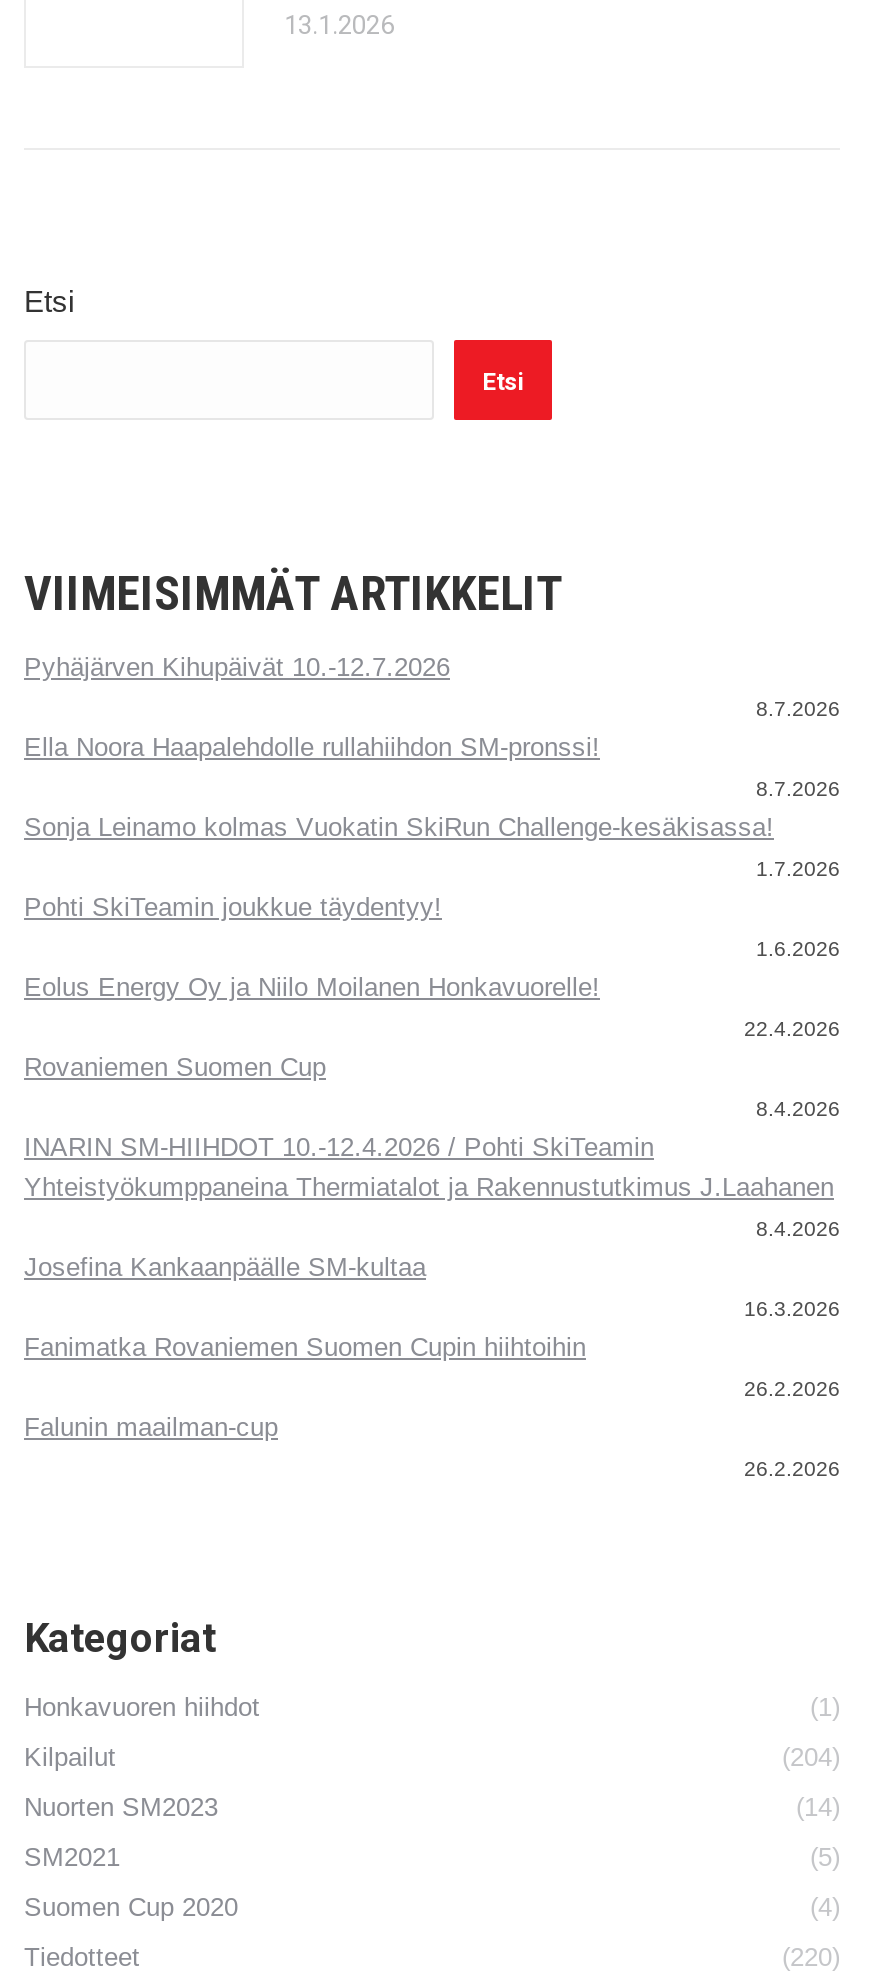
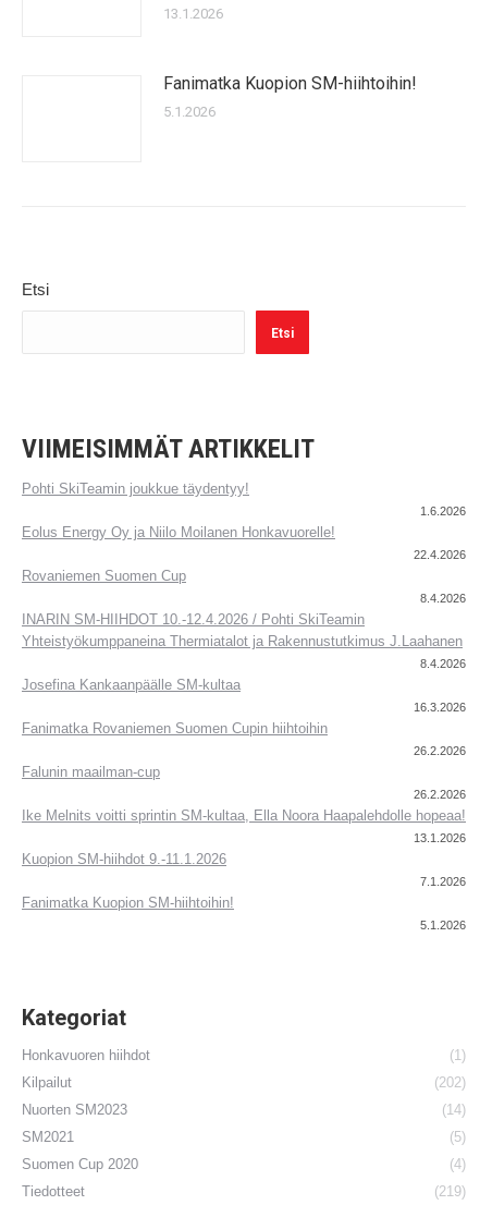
+ Fanimatka Kuopion SM-hiihtoihin!
+ 5.1.2026

- Pyhäjärven Kihupäivät 10.-12.7.2026
- 8.7.2026
- Ella Noora Haapalehdolle rullahiihdon SM-pronssi!
- 8.7.2026
- Sonja Leinamo kolmas Vuokatin SkiRun Challenge-kesäkisassa!
- 1.7.2026

+ Ike Melnits voitti sprintin SM-kultaa, Ella Noora Haapalehdolle hopeaa!
+ 13.1.2026
+ Kuopion SM-hiihdot 9.-11.1.2026
+ 7.1.2026
+ Fanimatka Kuopion SM-hiihtoihin!
+ 5.1.2026

- (204)
+ (202)

- (220)
+ (219)
